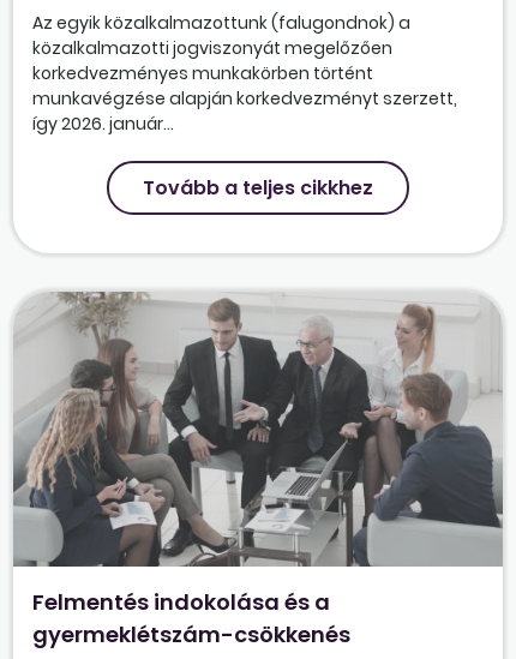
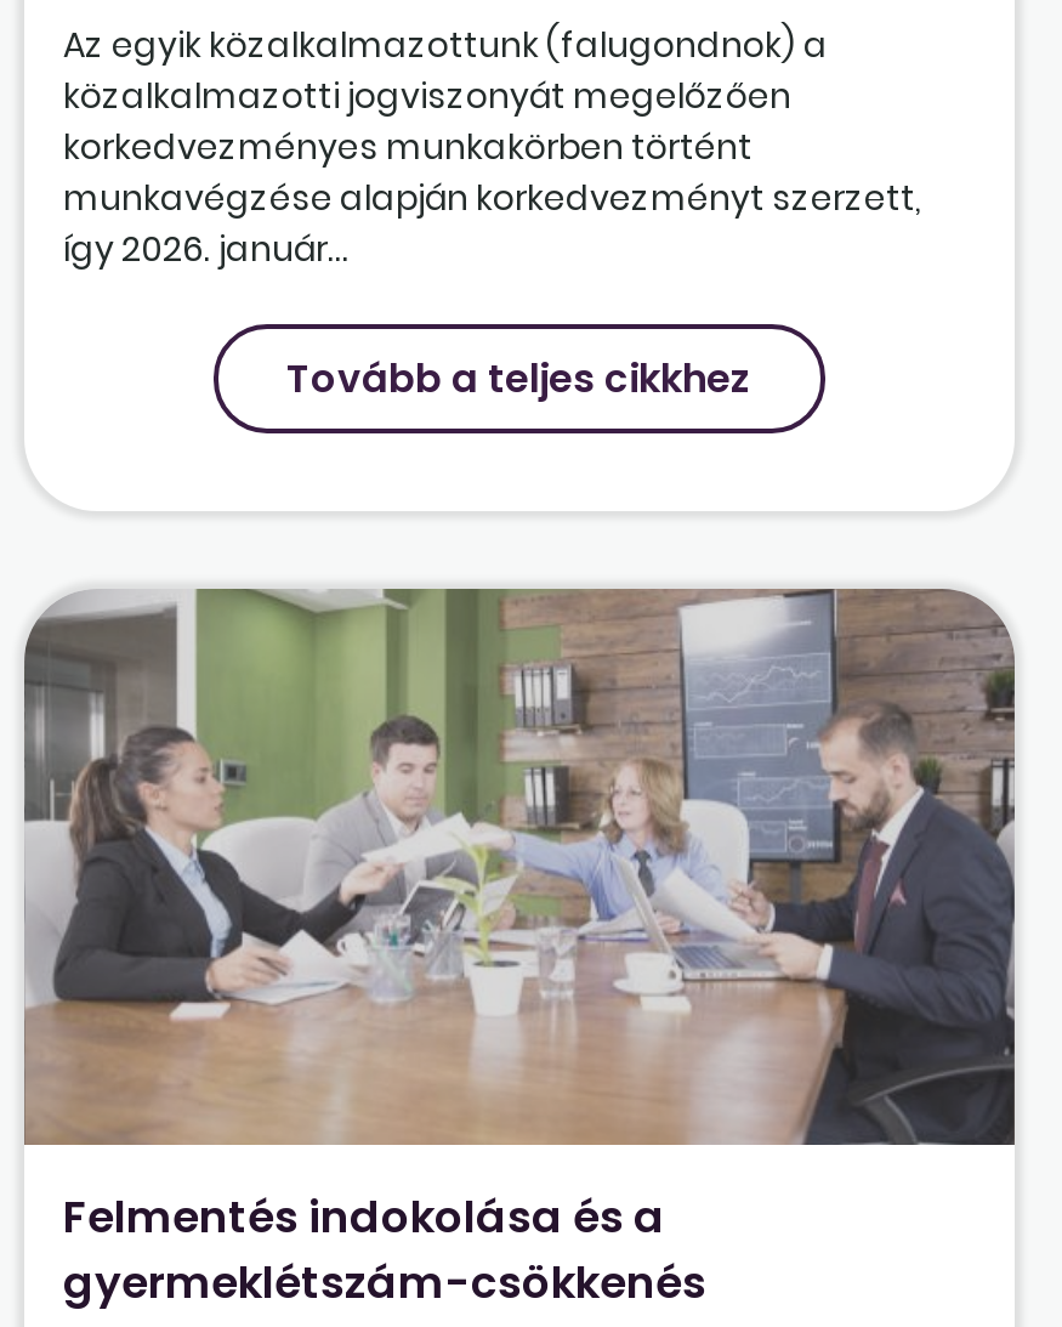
- [image]
+ [image]
